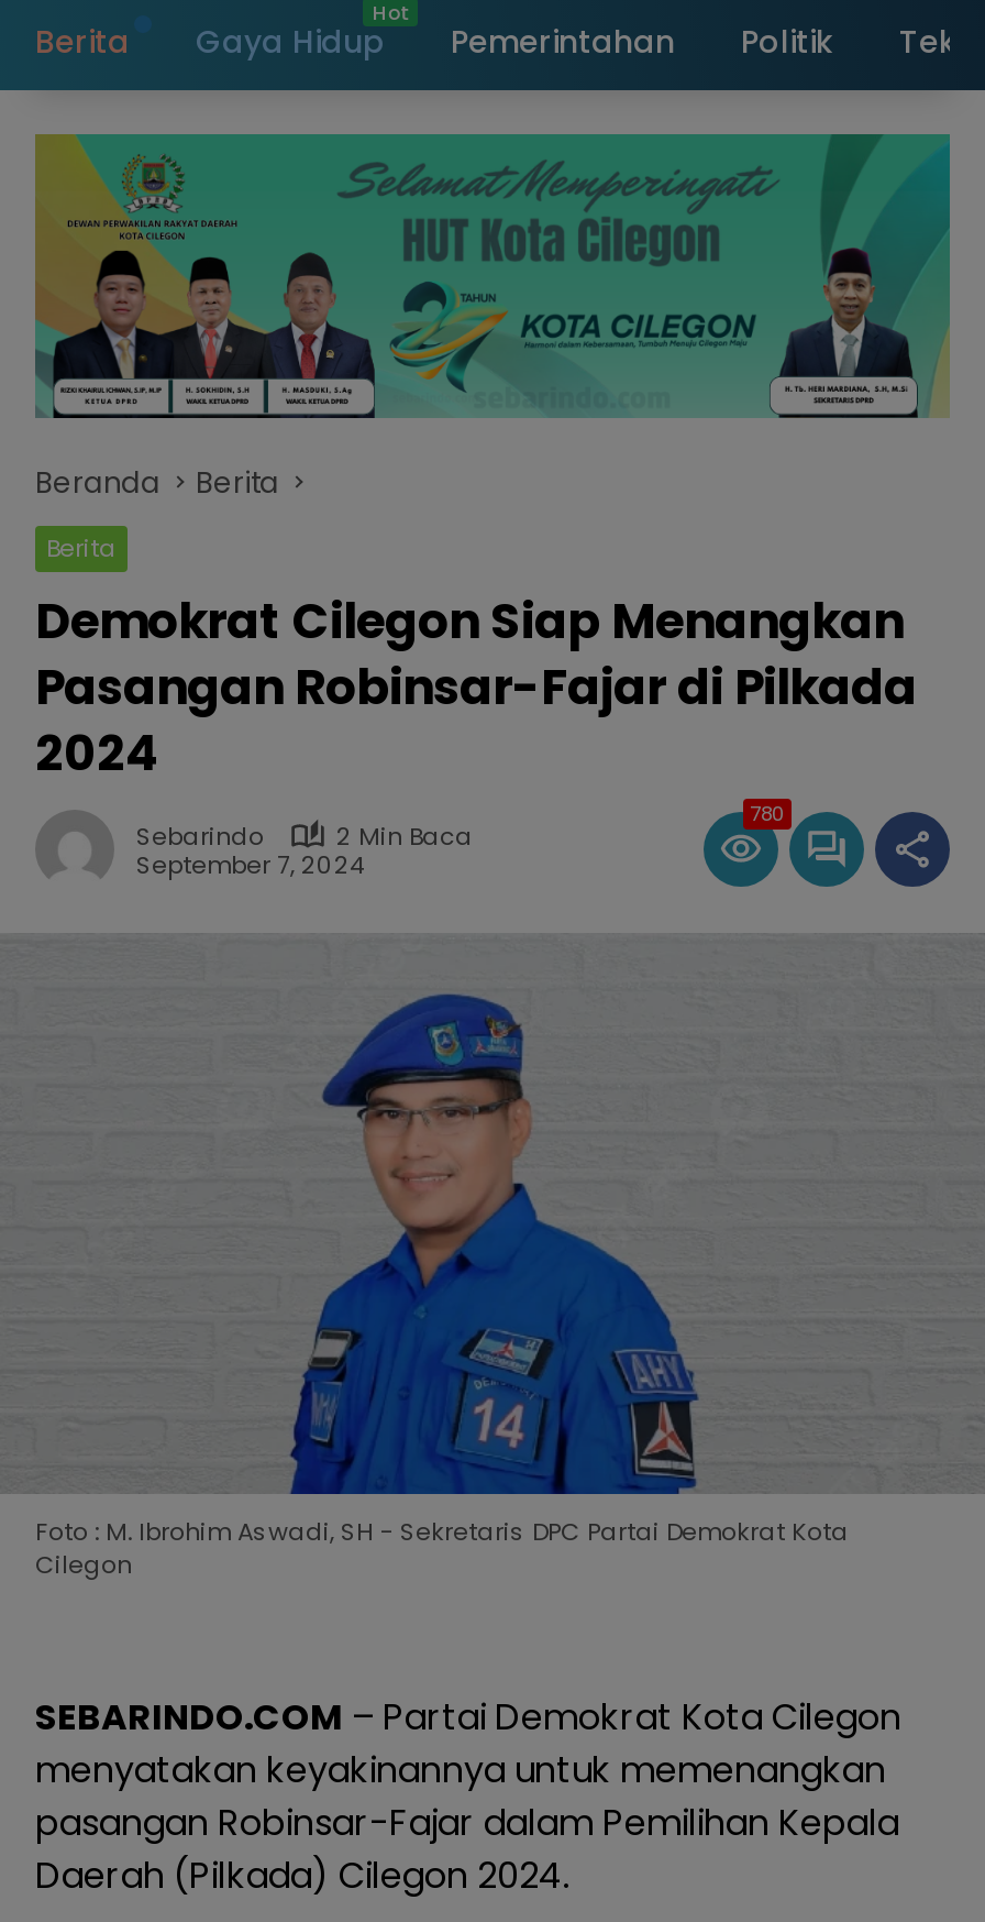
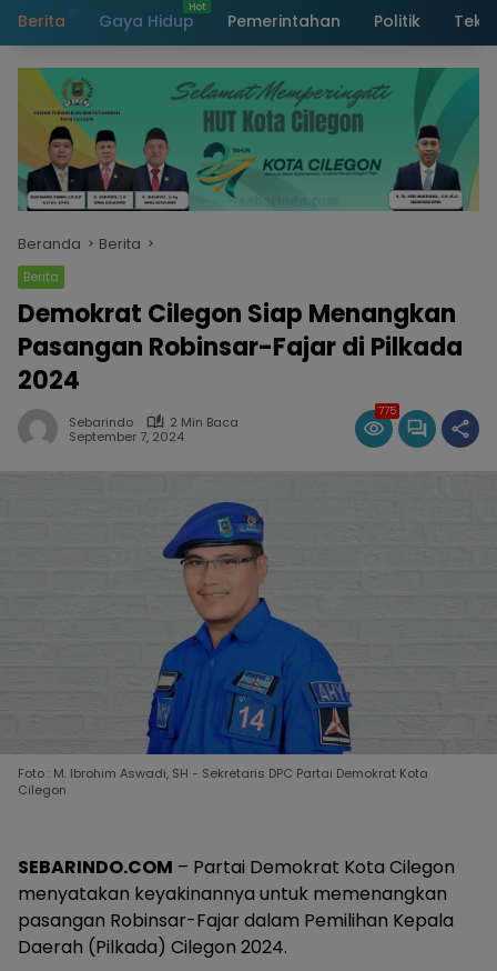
- 780
+ 775
